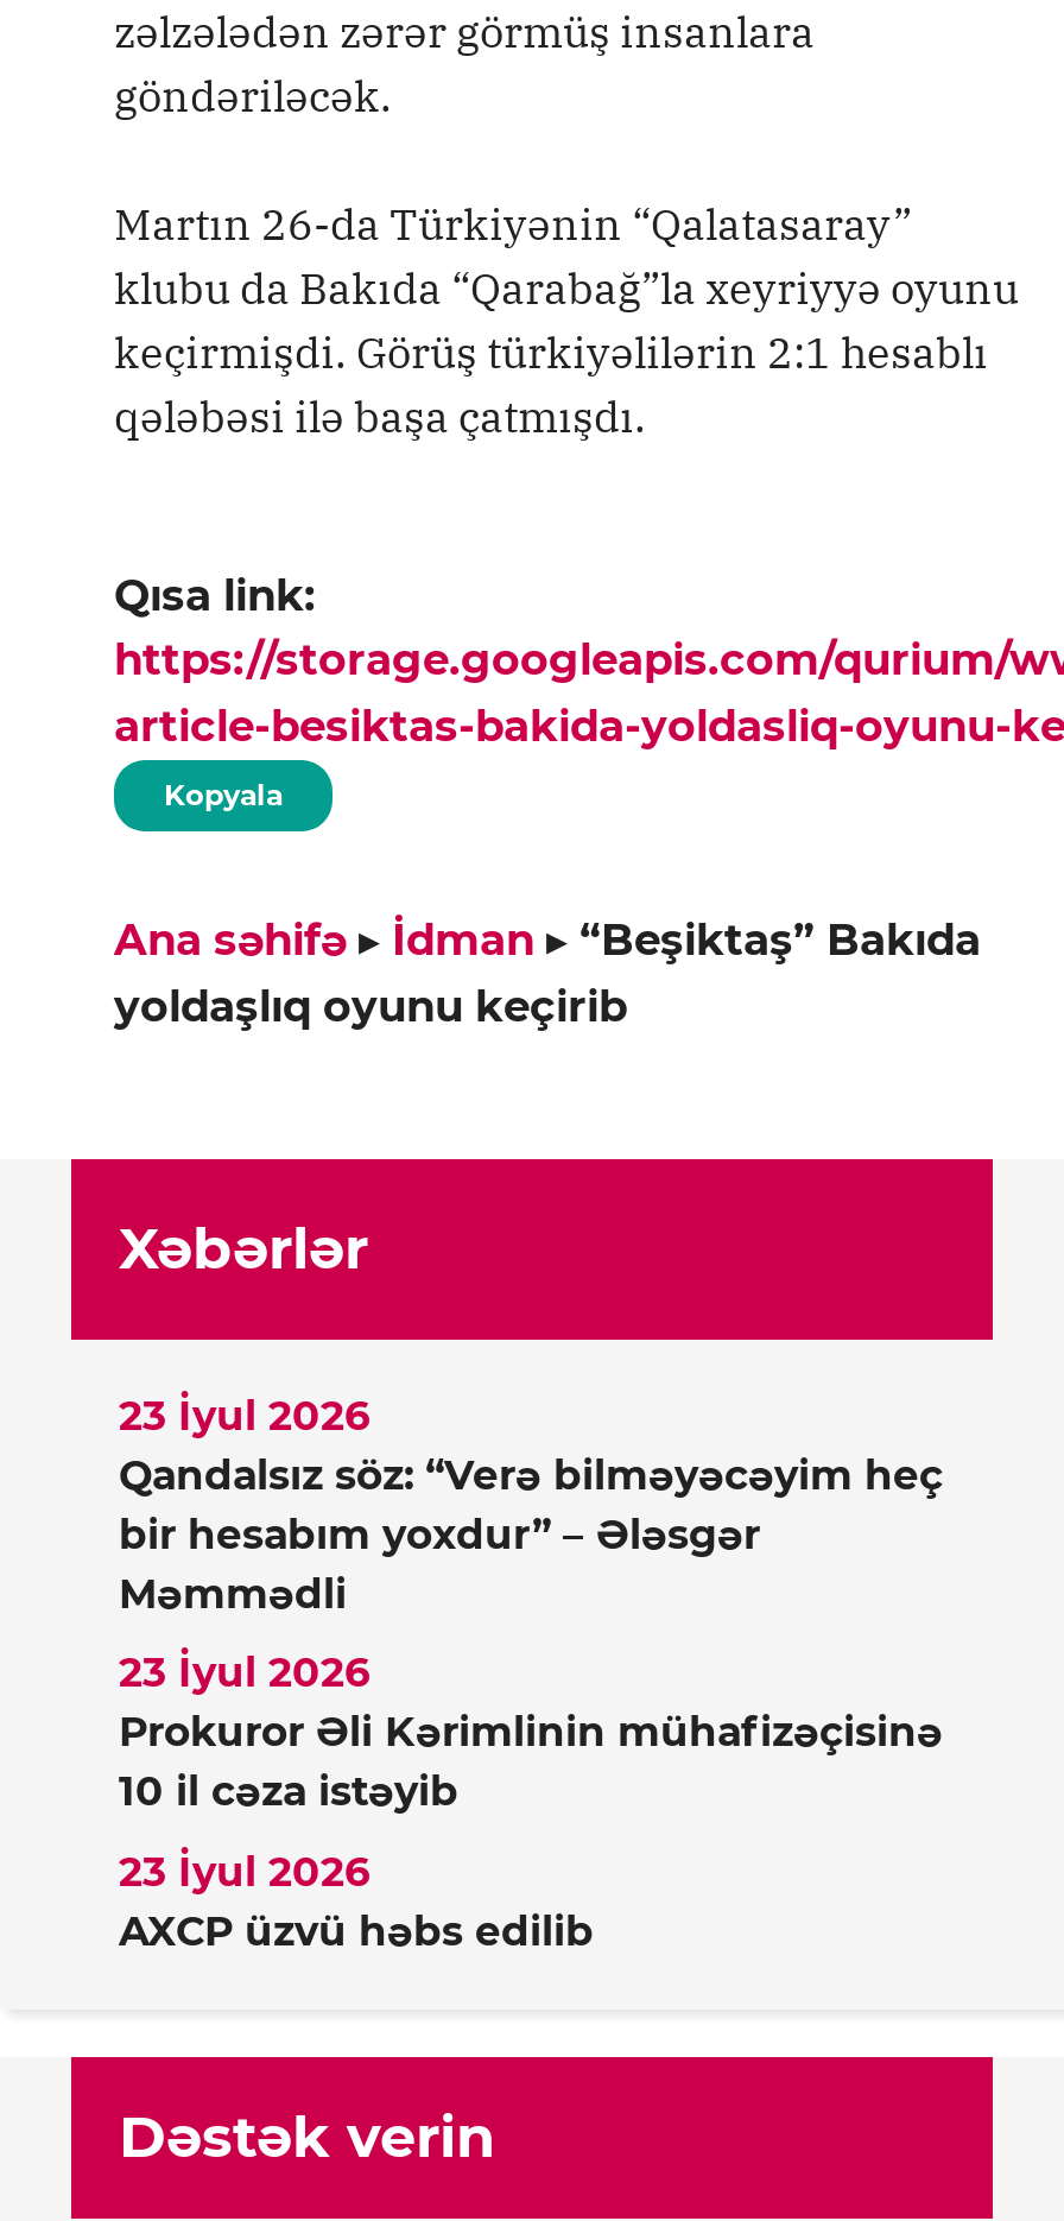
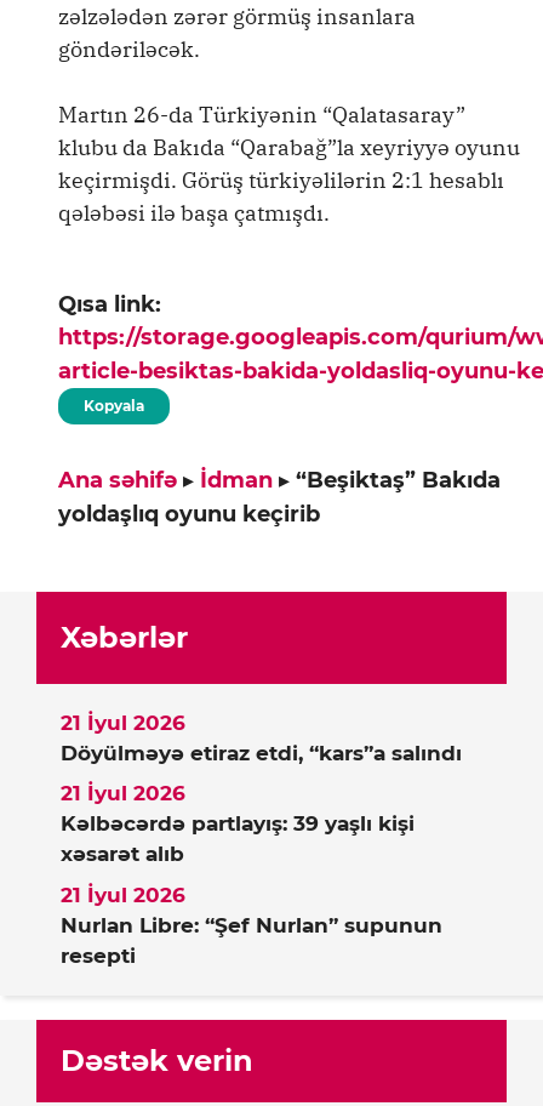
- 23 İyul 2026
+ 21 İyul 2026

- Qandalsız söz: “Verə bilməyəcəyim heç
- bir hesabım yoxdur” – Ələsgər
- Məmmədli
+ Döyülməyə etiraz etdi, “kars”a salındı

- 23 İyul 2026
+ 21 İyul 2026

- Prokuror Əli Kərimlinin mühafizəçisinə
- 10 il cəza istəyib
+ Kəlbəcərdə partlayış: 39 yaşlı kişi
+ xəsarət alıb

- 23 İyul 2026
+ 21 İyul 2026

- AXCP üzvü həbs edilib
+ Nurlan Libre: “Şef Nurlan” supunun
+ resepti
